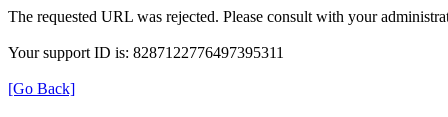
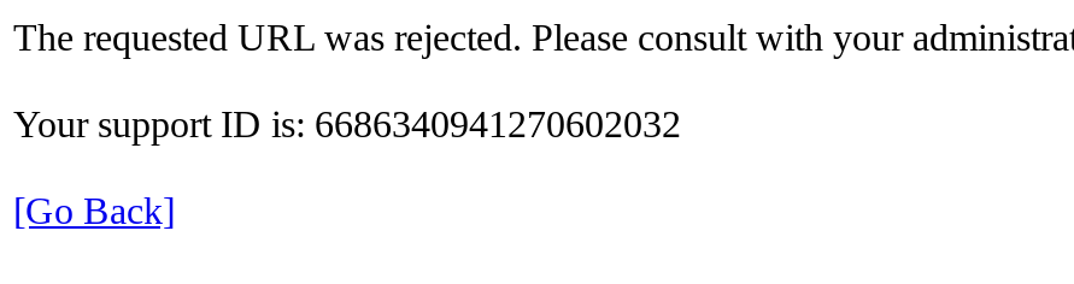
- Your support ID is: 8287122776497395311
+ Your support ID is: 6686340941270602032
